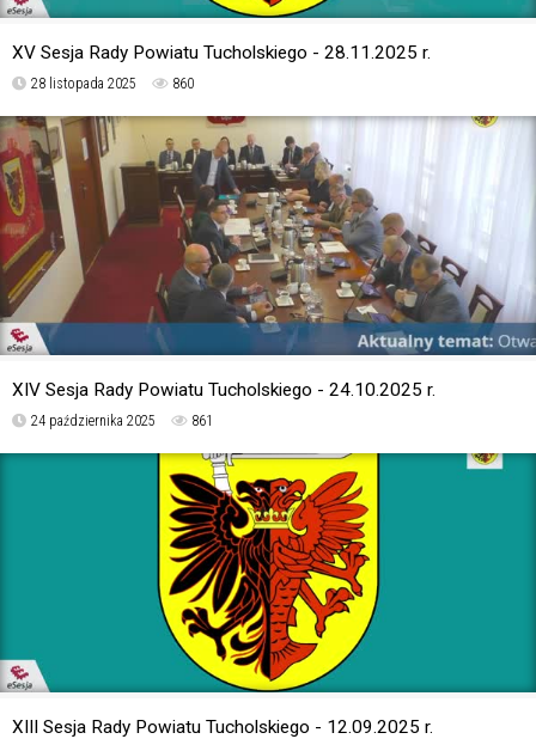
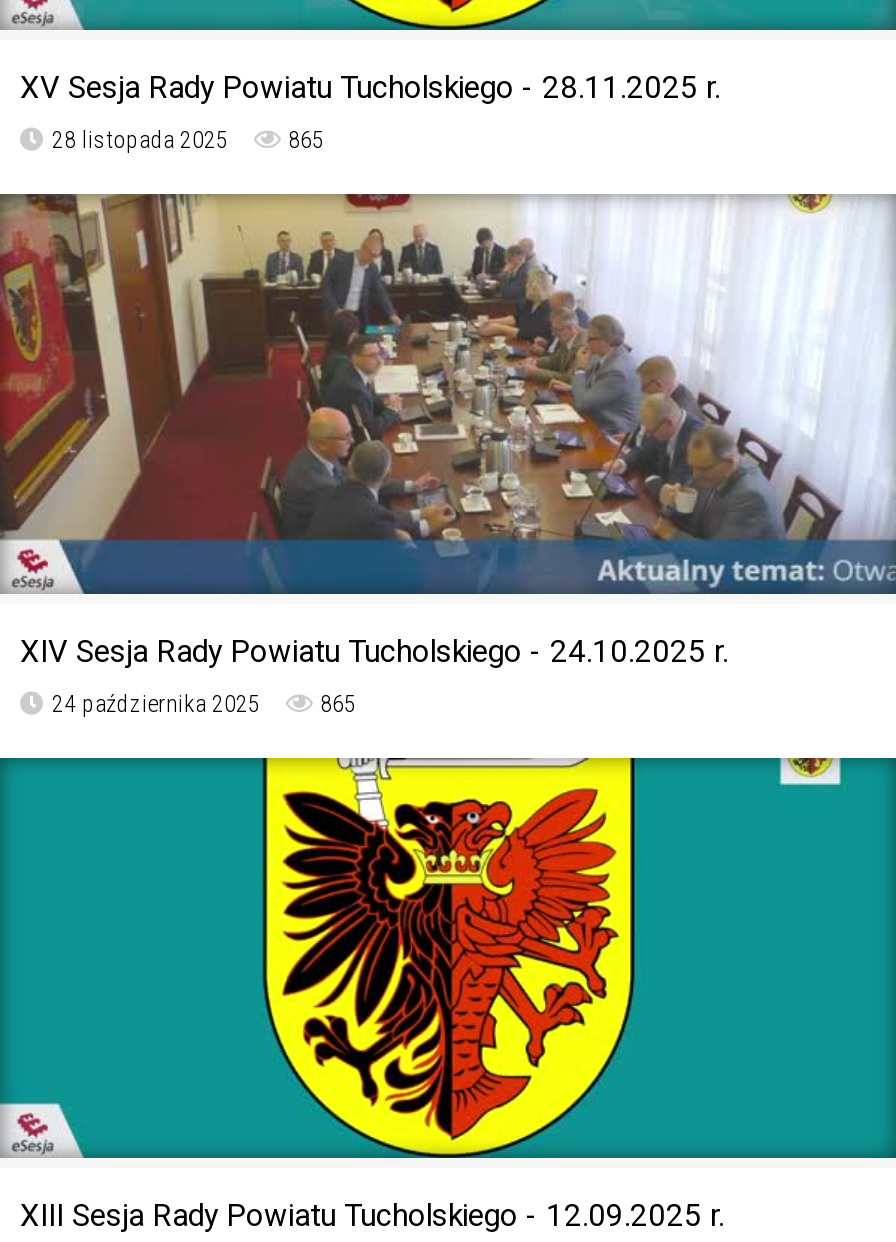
- 28 listopada 2025 860
+ 28 listopada 2025 865

- 24 października 2025 861
+ 24 października 2025 865
